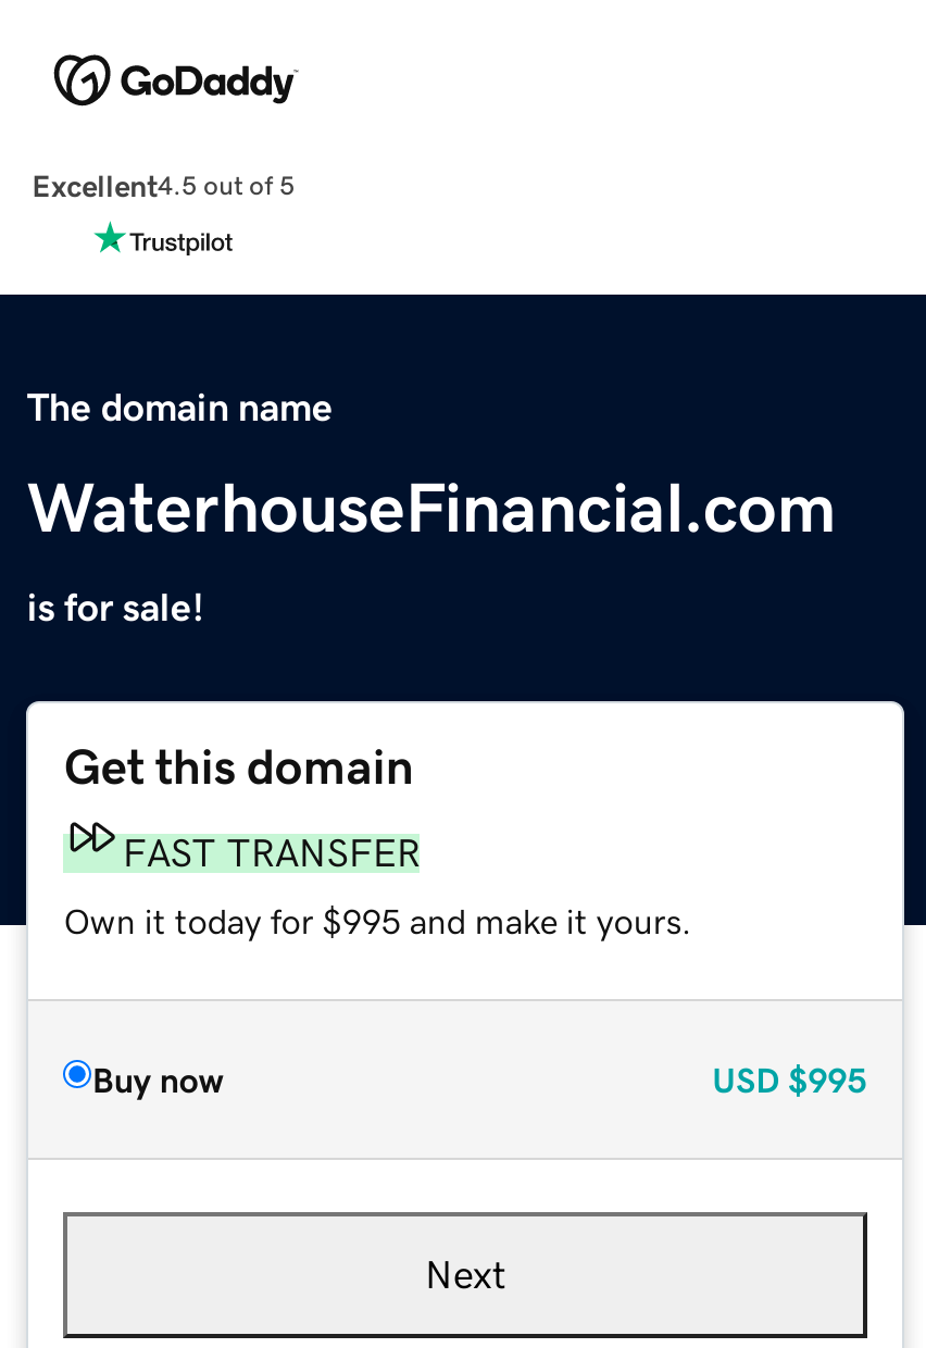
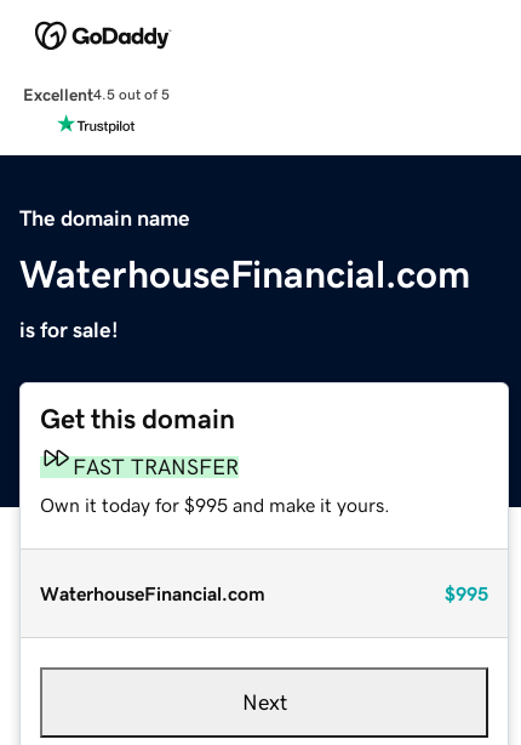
- Buy now
- USD $995
+ WaterhouseFinancial.com
+ $995
